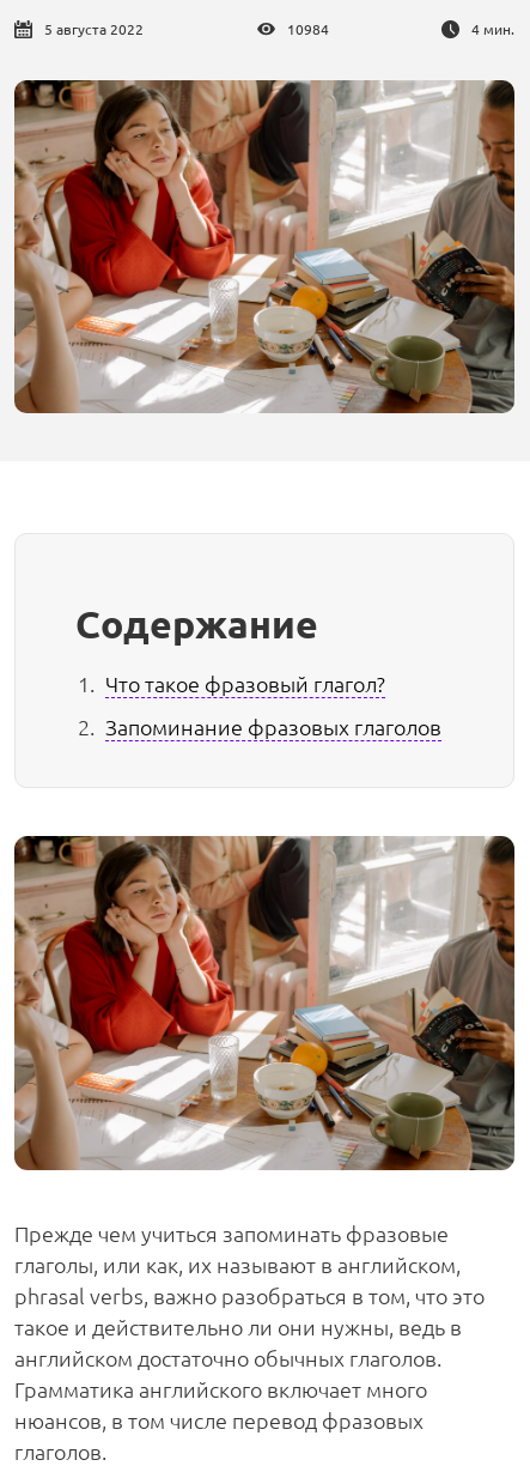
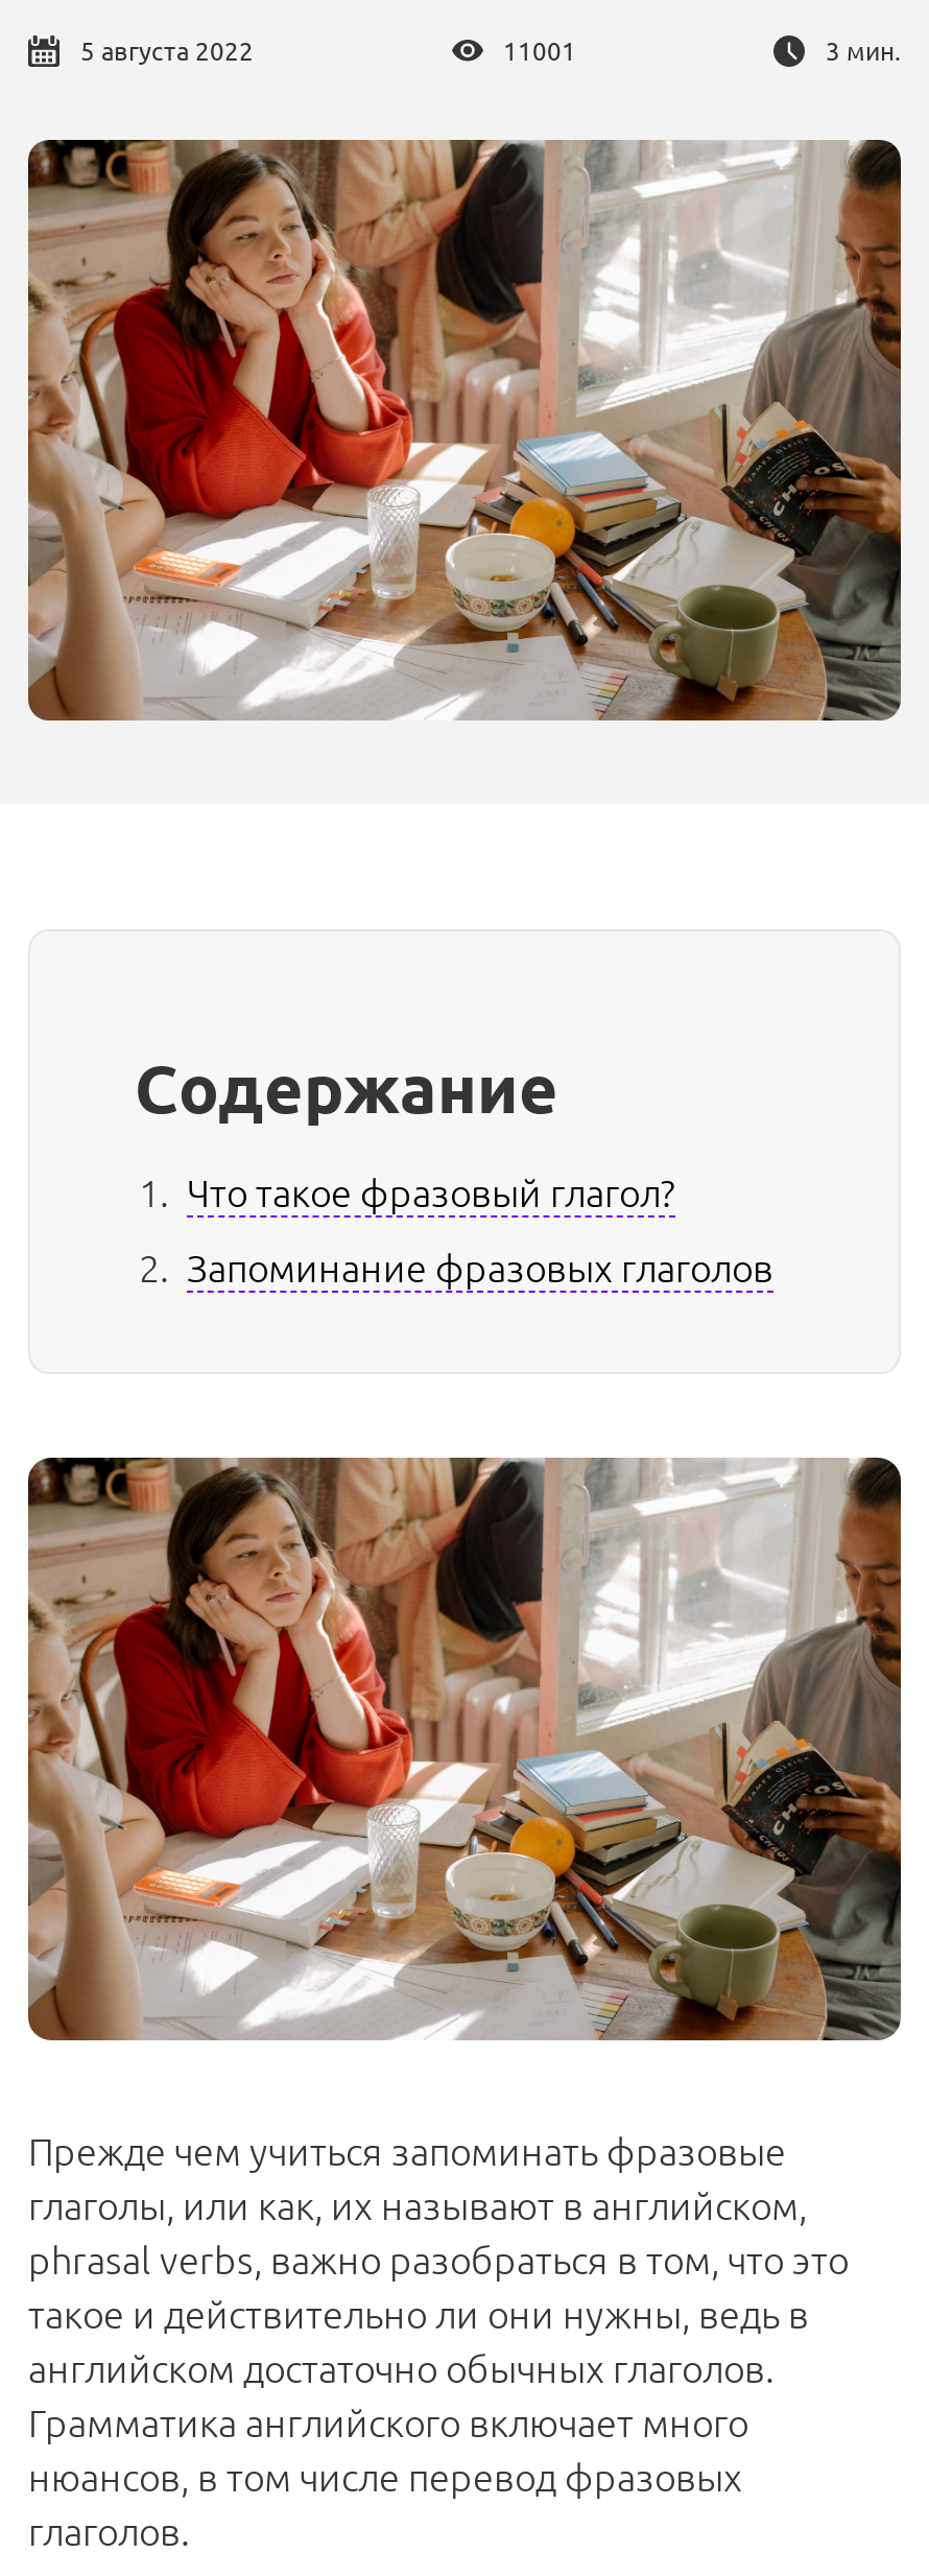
- 10984
+ 11001

- 4 мин.
+ 3 мин.
